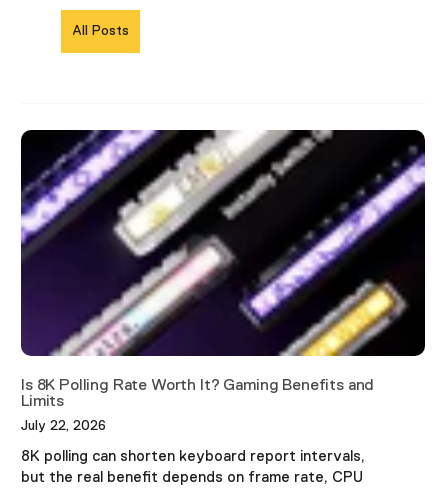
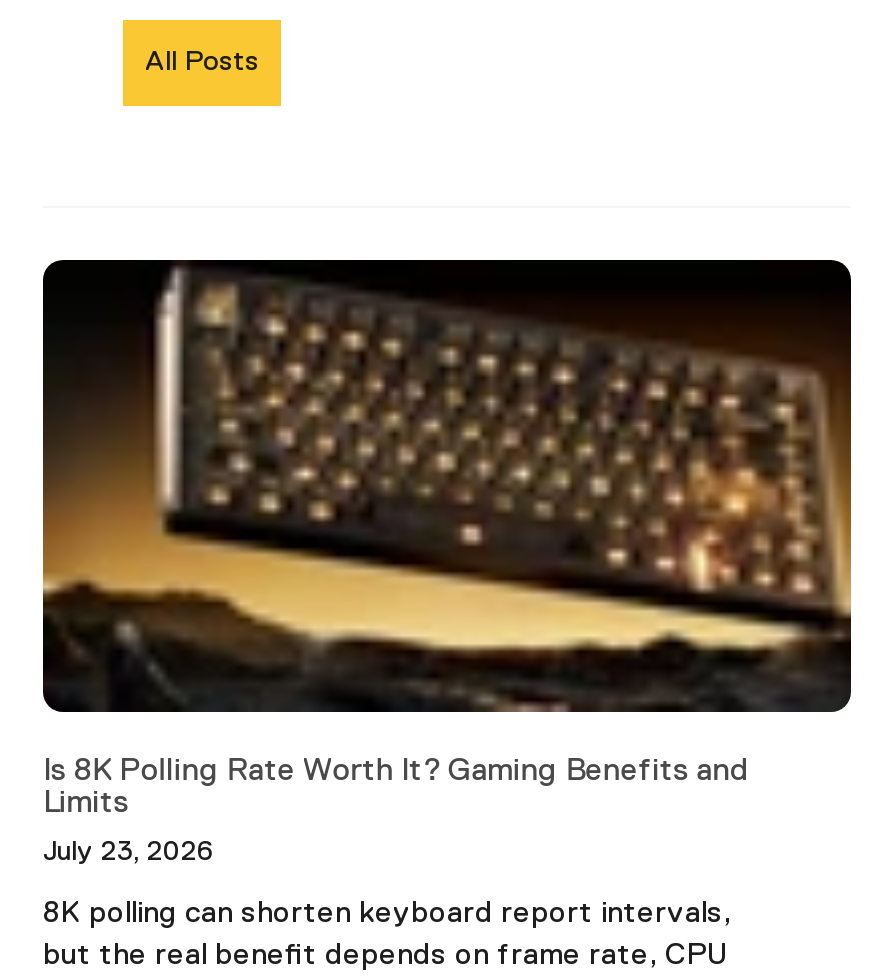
- [image]
+ [image]

- July 22, 2026
+ July 23, 2026
